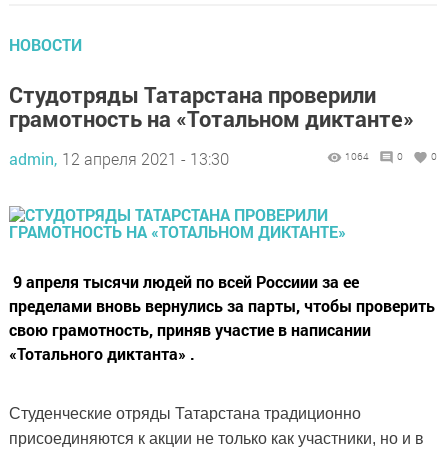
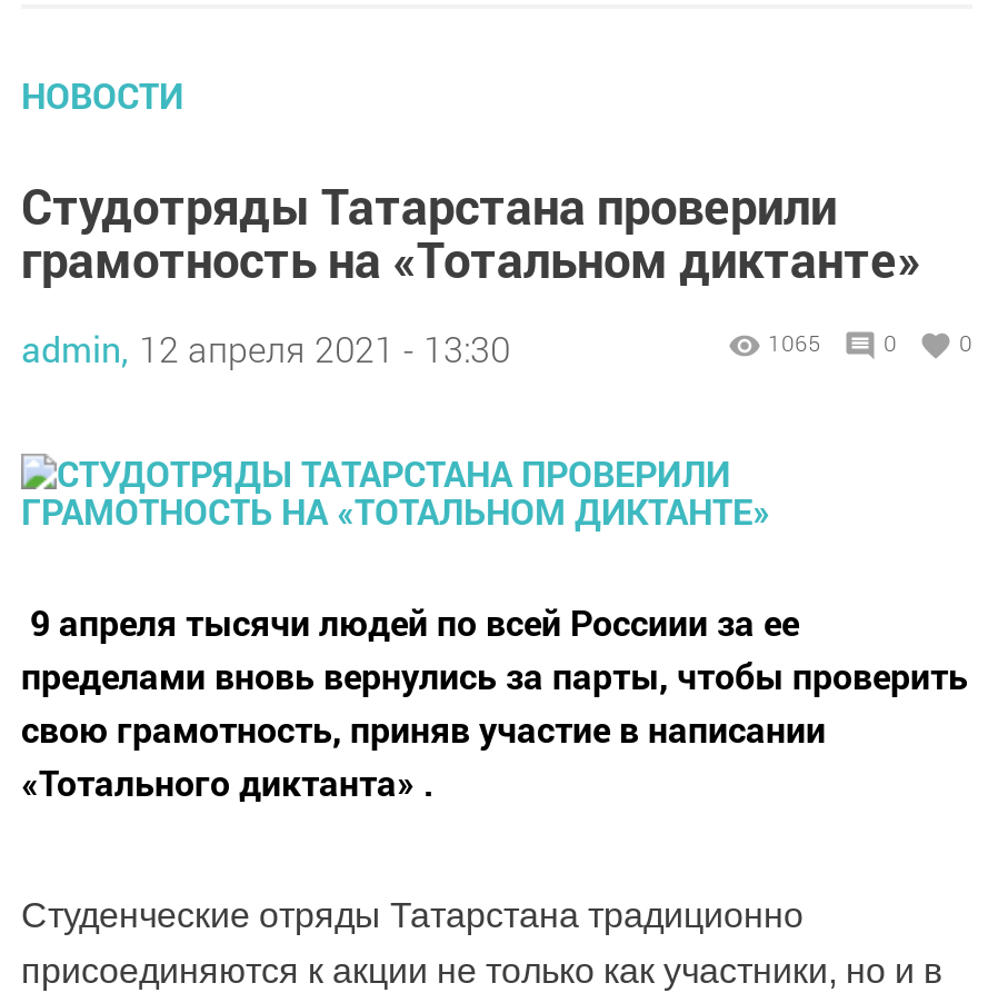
- 1064
+ 1065
